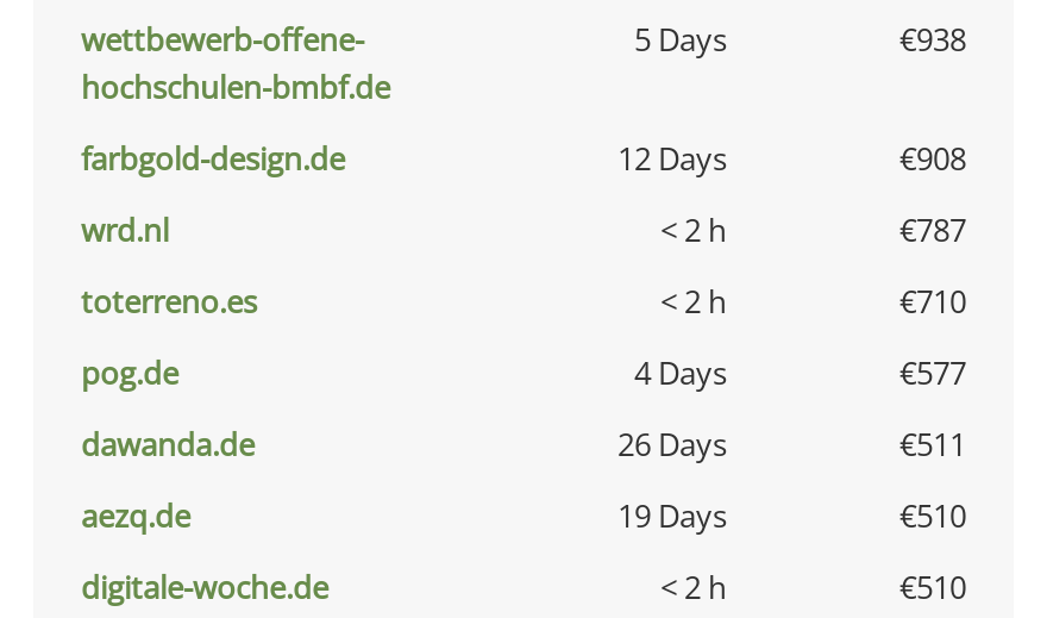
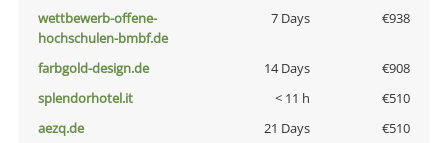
- 5 Days
+ 7 Days

- 12 Days
+ 14 Days

- wrd.nl
- < 2 h
- €787
- toterreno.es
- < 2 h
- €710
- pog.de
- 4 Days
- €577
- dawanda.de
- 26 Days
- €511
- aezq.de
- 19 Days
+ splendorhotel.it
+ < 11 h

- digitale-woche.de
- < 2 h
+ aezq.de
+ 21 Days
